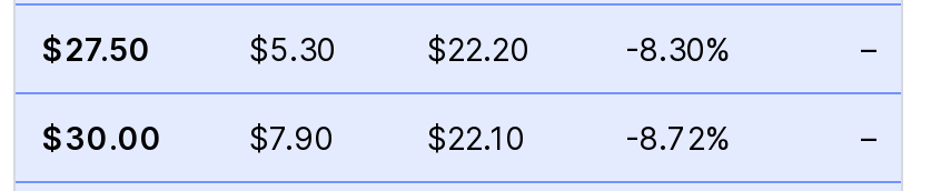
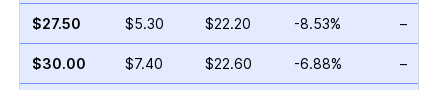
- -8.30%
+ -8.53%

- $7.90
+ $7.40

- $22.10
+ $22.60

- -8.72%
+ -6.88%
